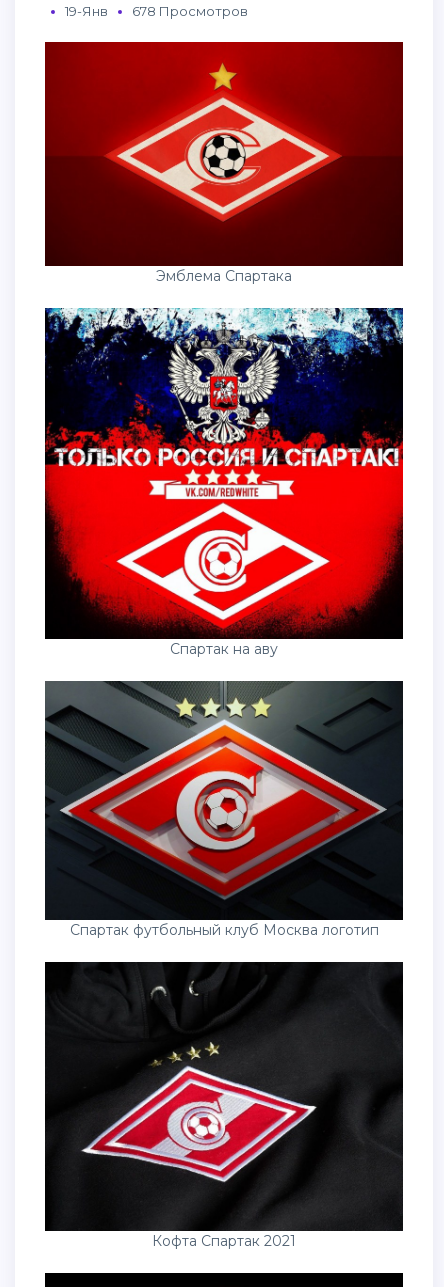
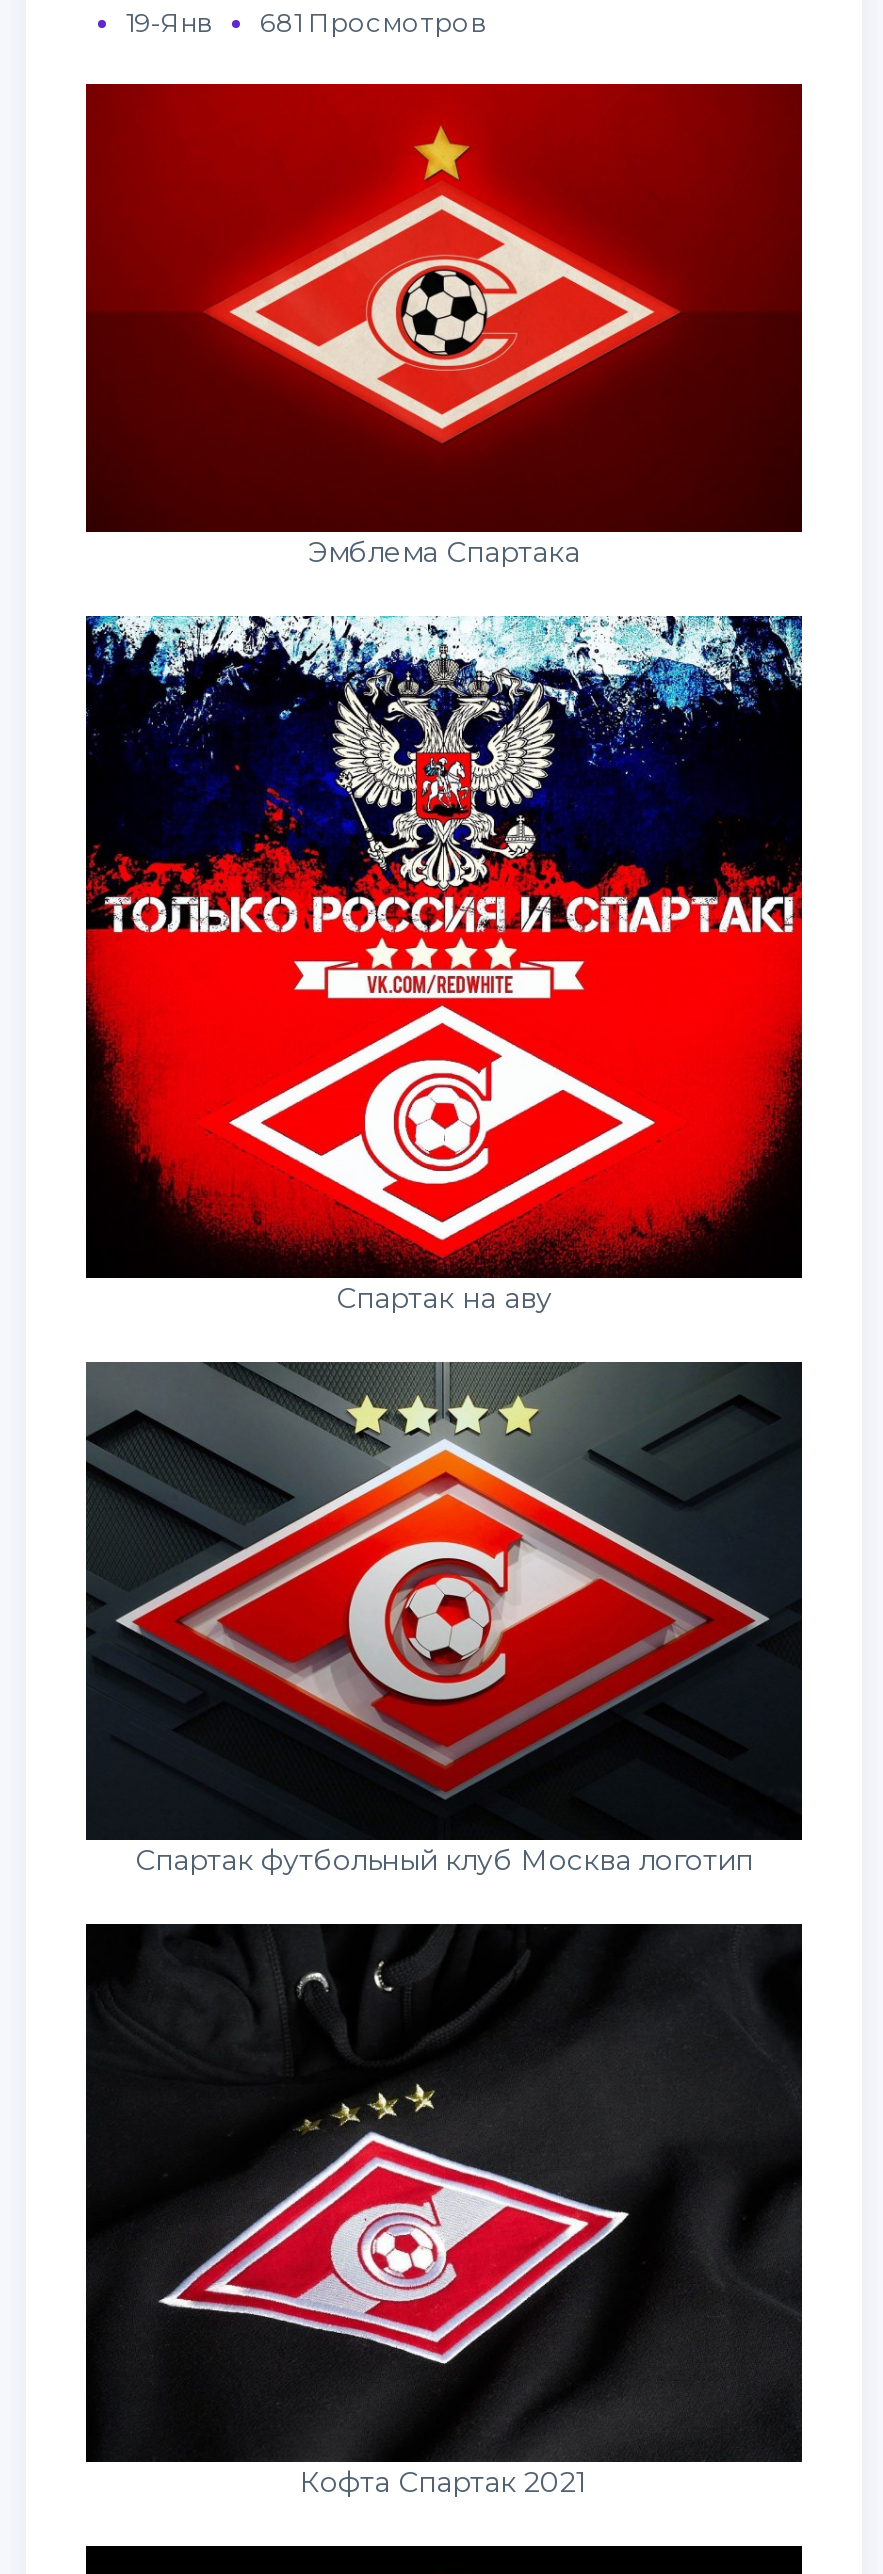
- 19-Янв 678 Просмотров
+ 19-Янв 681 Просмотров
